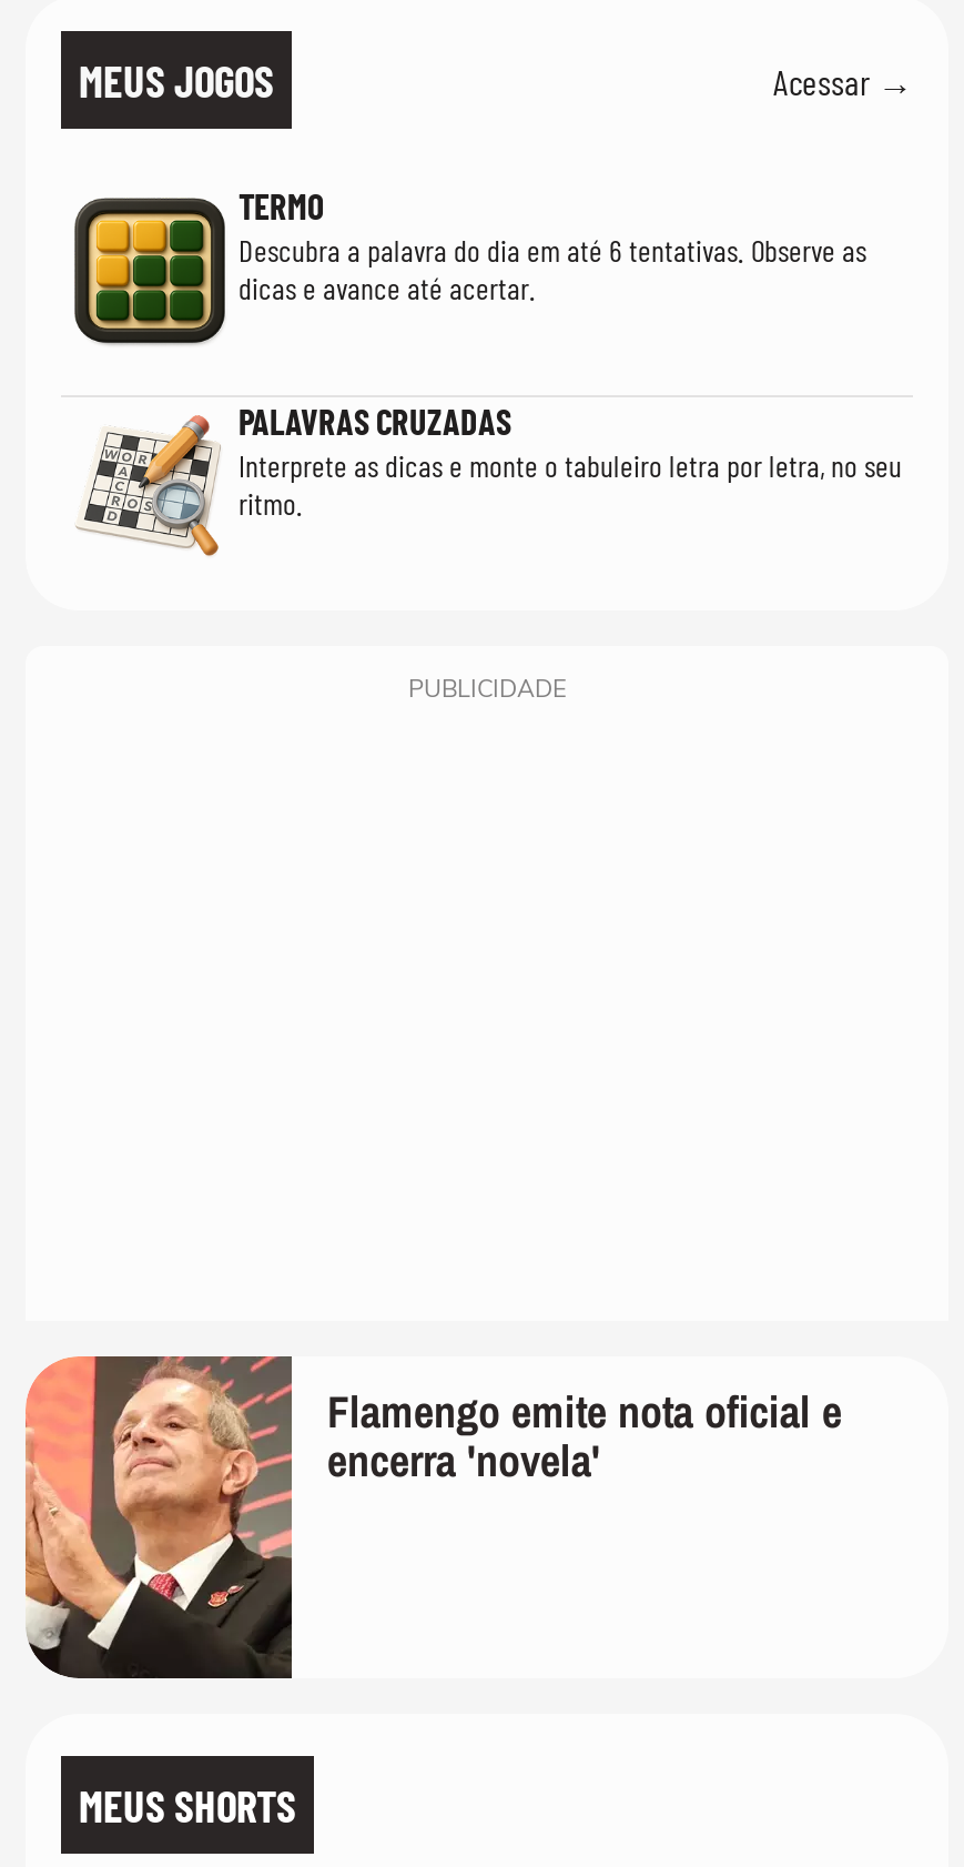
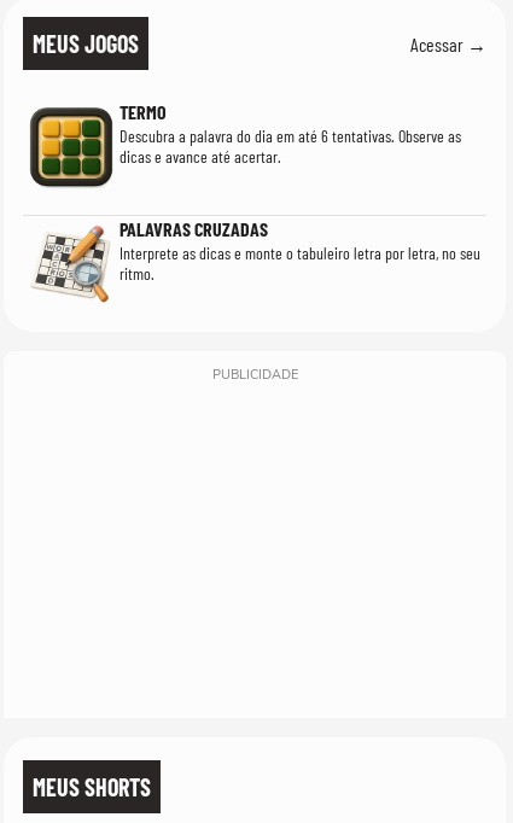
- [image]
- Flamengo emite nota oficial e
- encerra 'novela'
